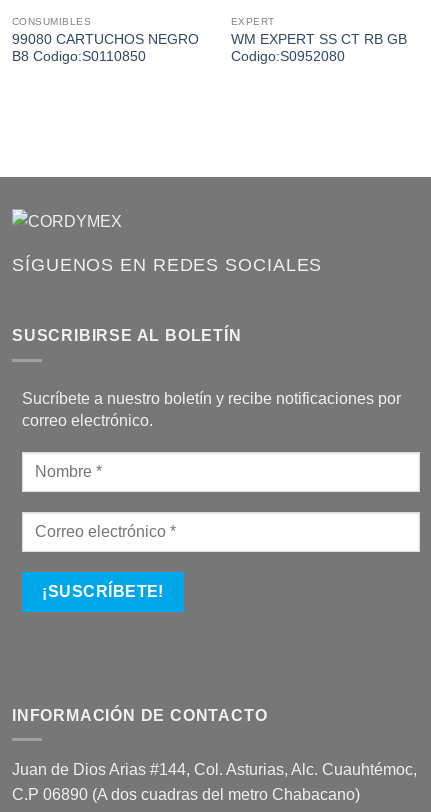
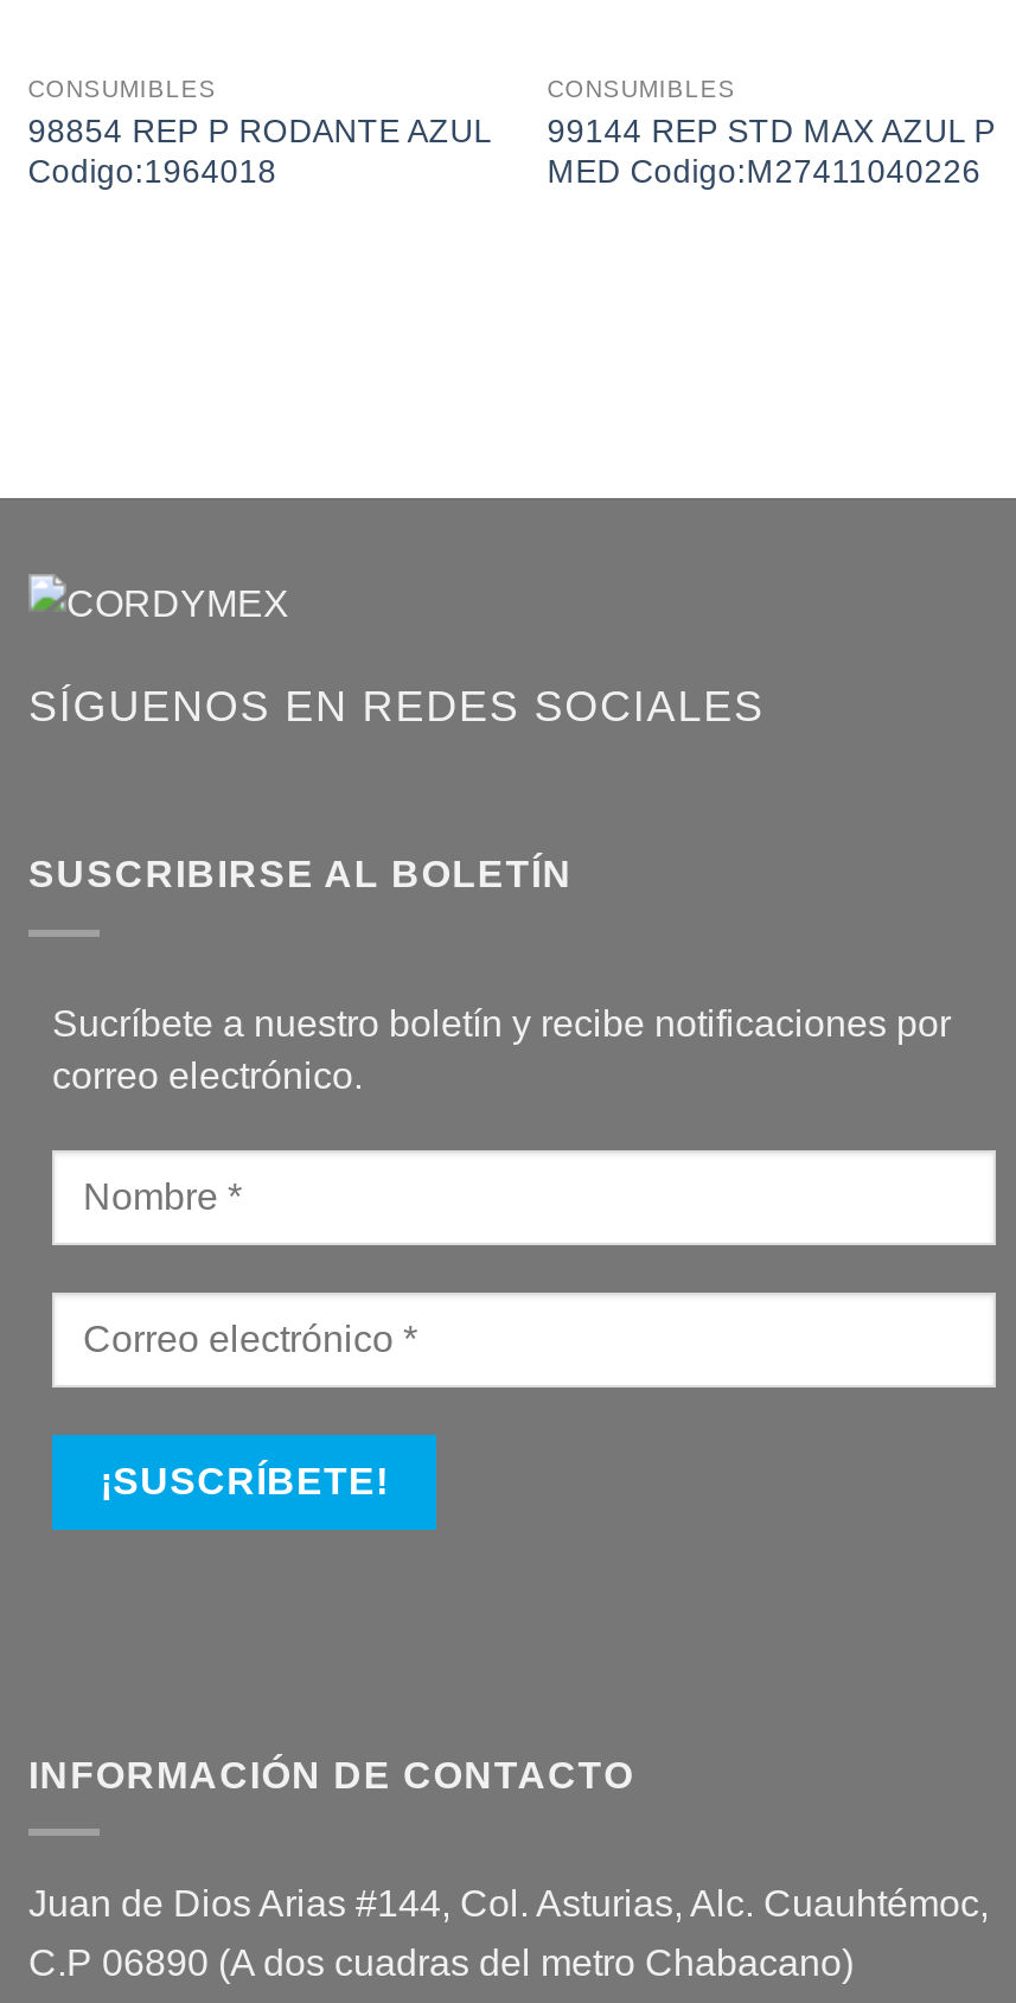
- EXPERT
- WM EXPERT SS CT RB GB
- Codigo:S0952080
+ CONSUMIBLES
+ 99144 REP STD MAX AZUL P
+ MED Codigo:M27411040226

- 99080 CARTUCHOS NEGRO
- B8 Codigo:S0110850
+ 98854 REP P RODANTE AZUL
+ Codigo:1964018
